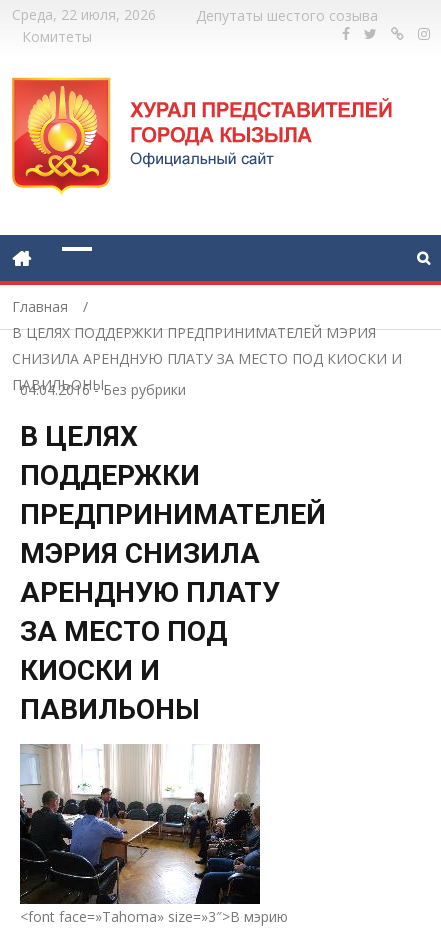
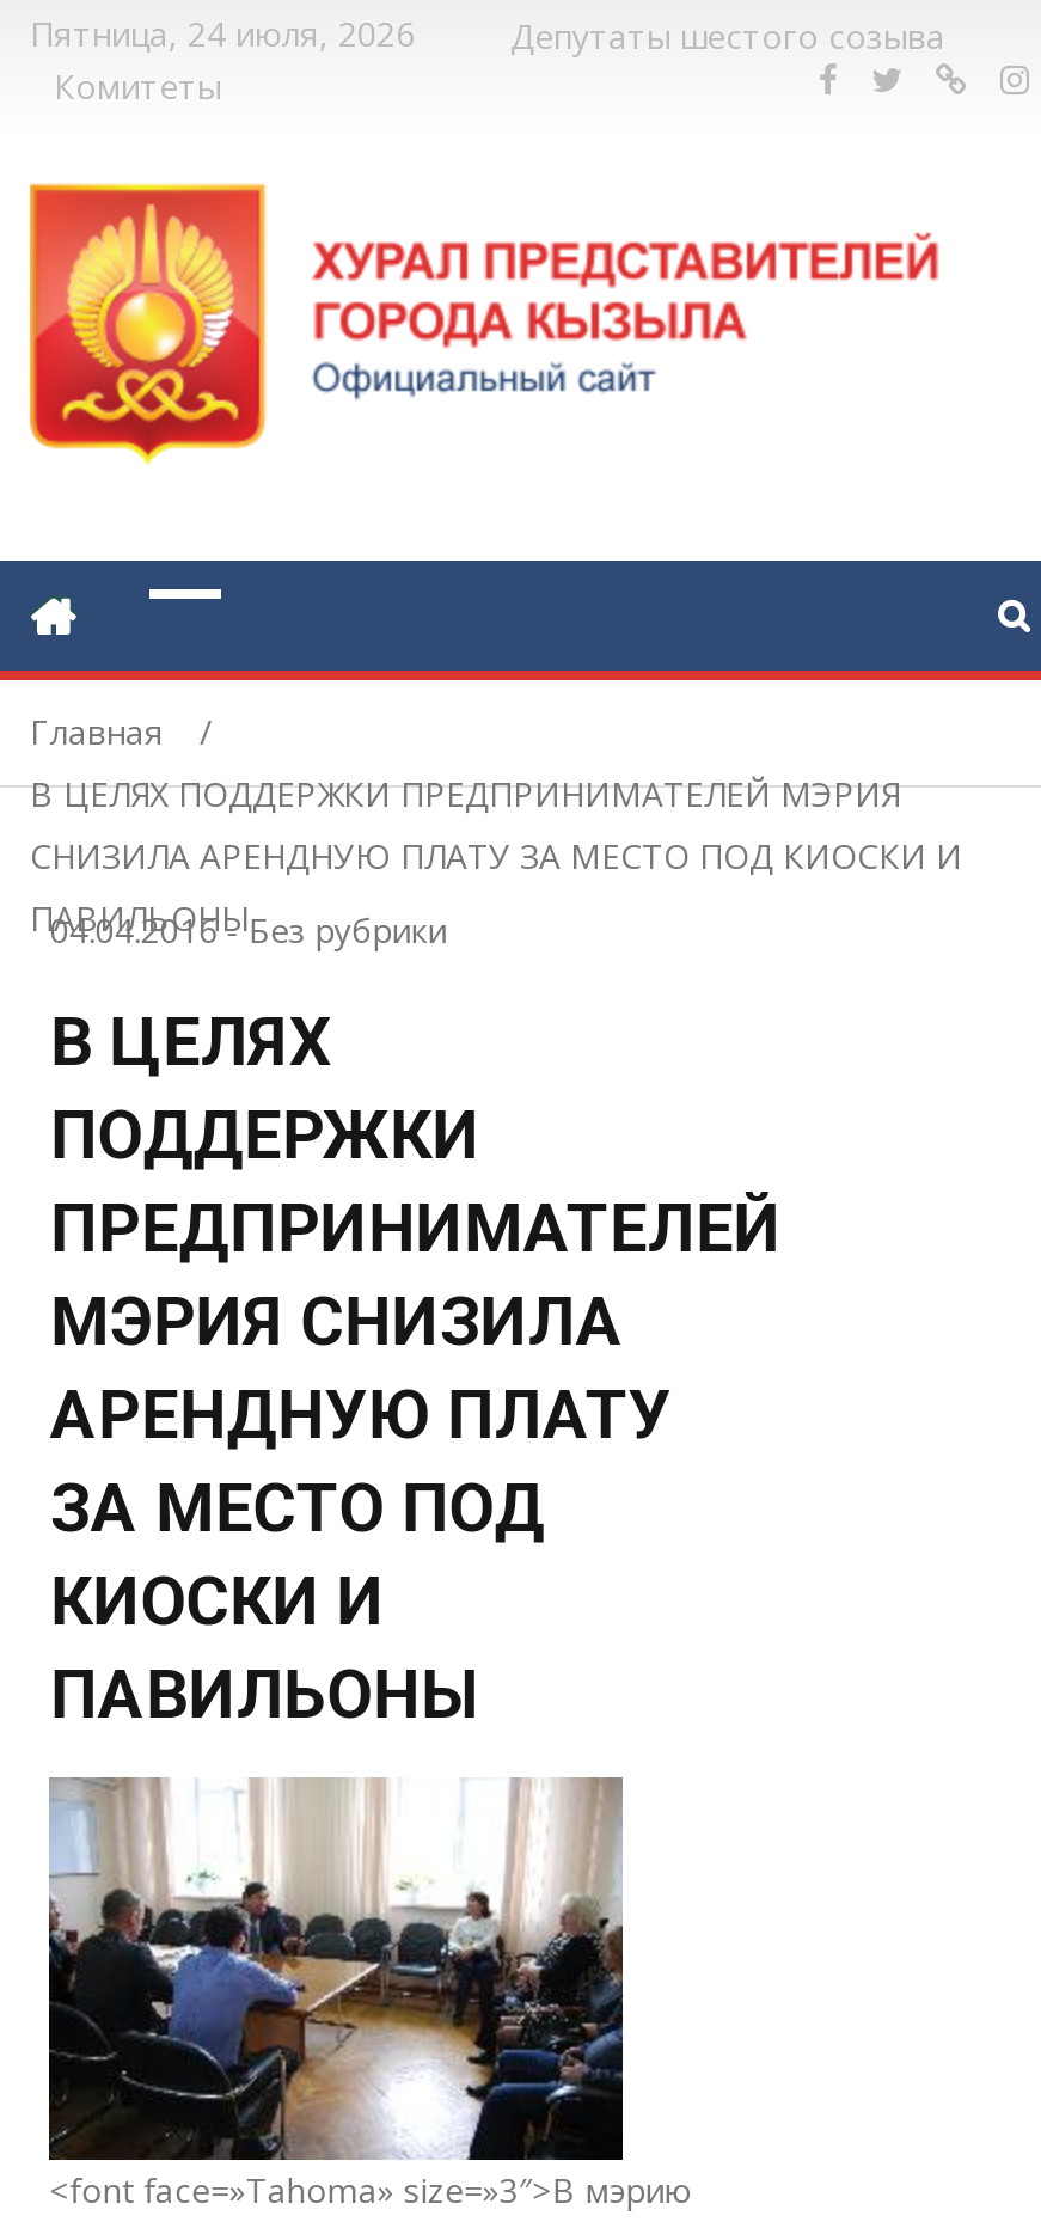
- Среда, 22 июля, 2026
+ Пятница, 24 июля, 2026
